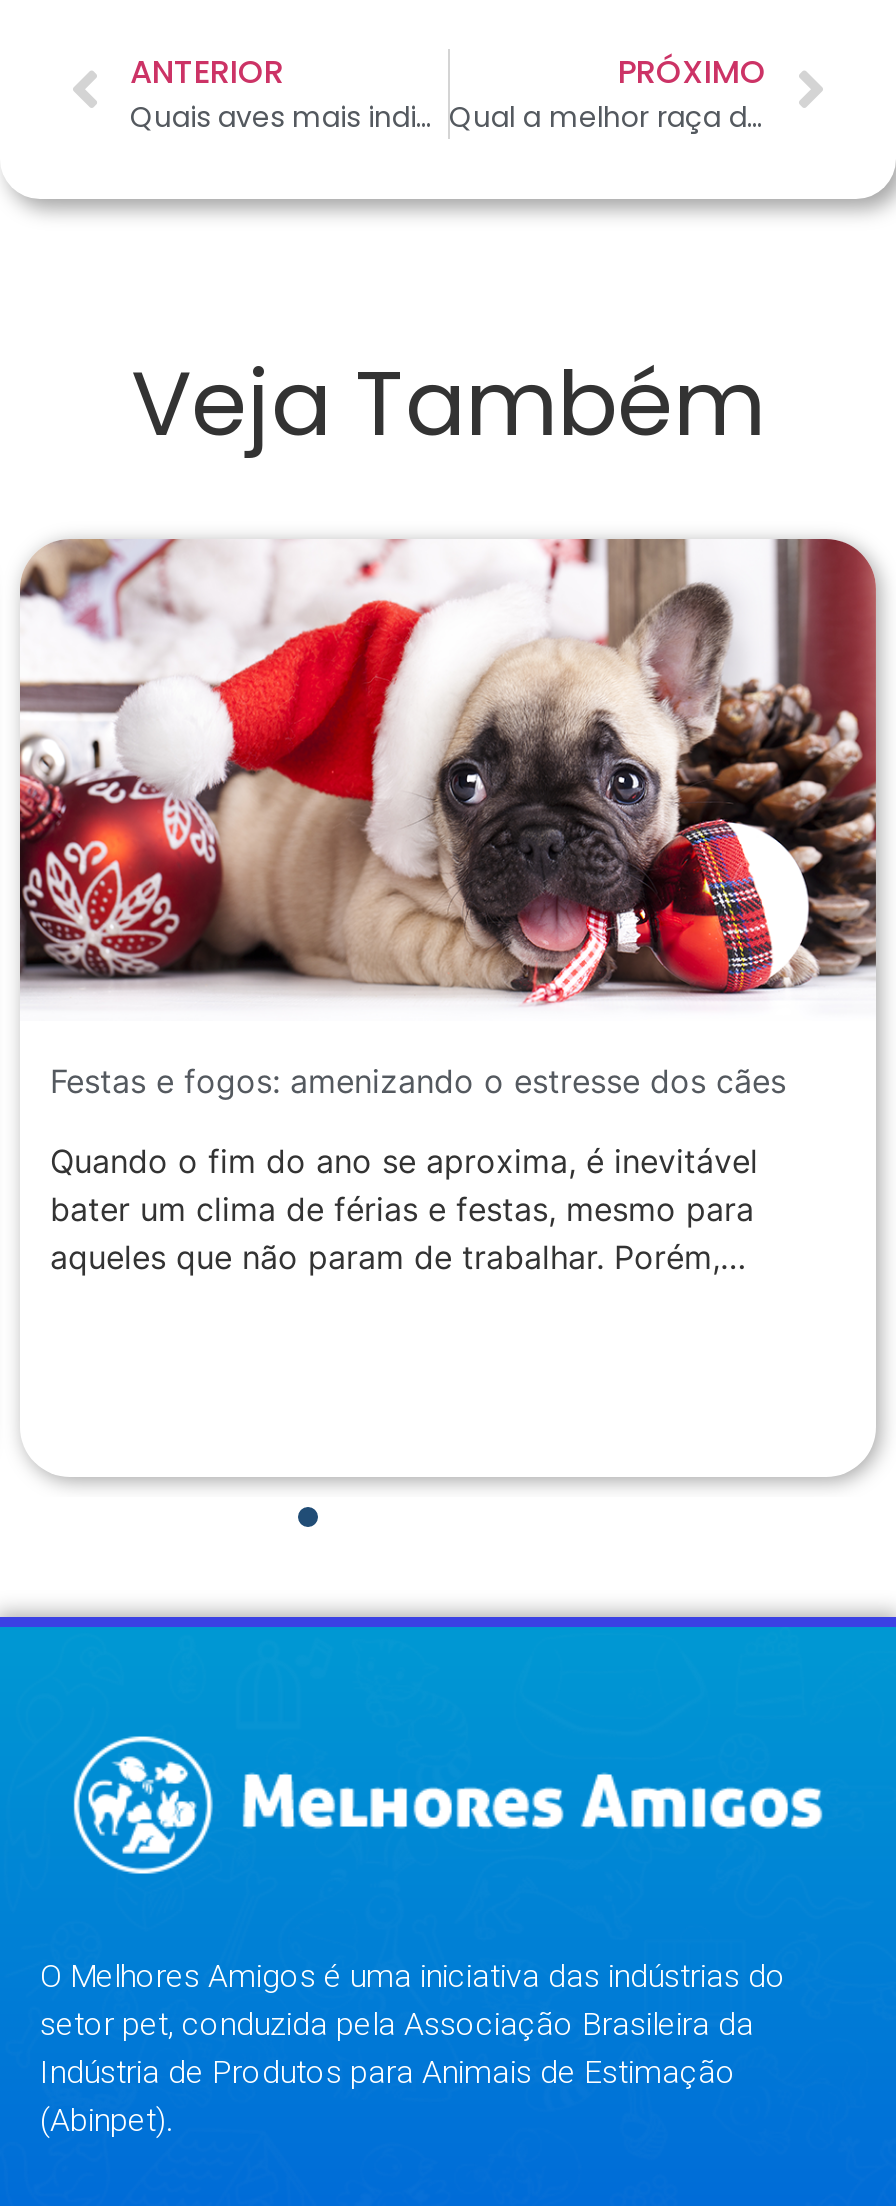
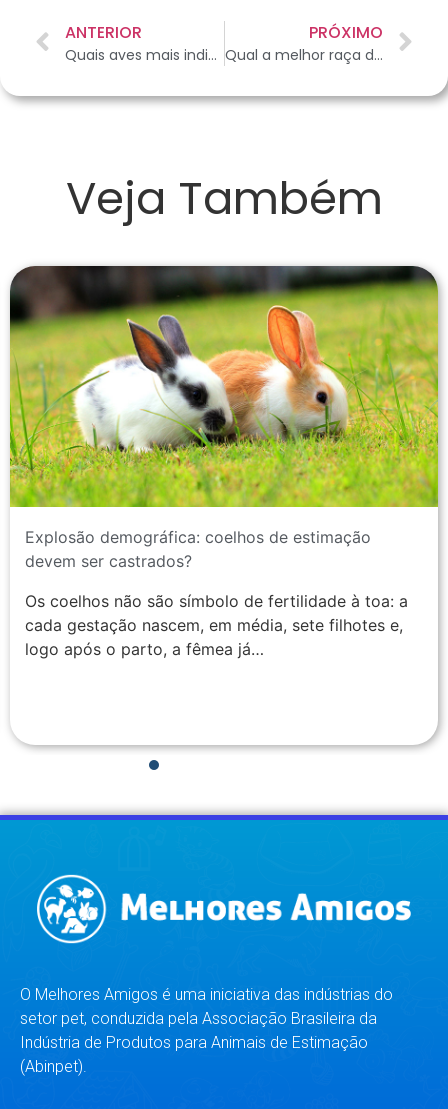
- [image]
- Festas e fogos: amenizando o estresse dos cães
+ [image]
+ Explosão demográfica: coelhos de estimação
+ devem ser castrados?

- Quando o fim do ano se aproxima, é inevitável
- bater um clima de férias e festas, mesmo para
- aqueles que não param de trabalhar. Porém,…
+ Os coelhos não são símbolo de fertilidade à toa: a
+ cada gestação nascem, em média, sete filhotes e,
+ logo após o parto, a fêmea já…
